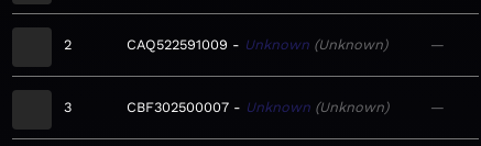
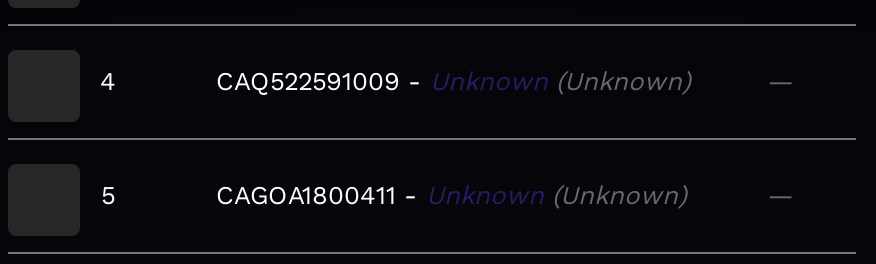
- 2
+ 4

- 3
- CBF302500007
+ 5
+ CAGOA1800411
